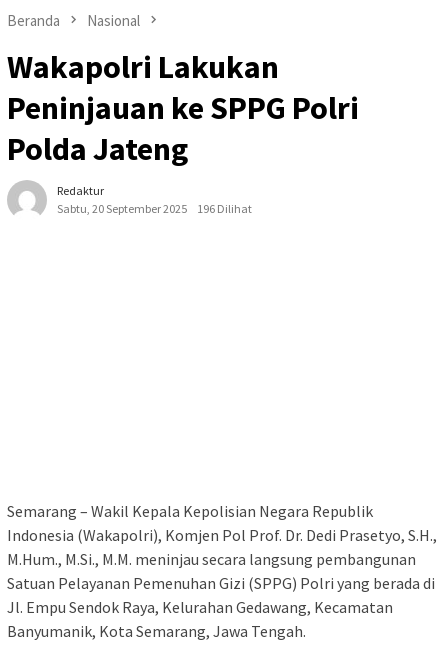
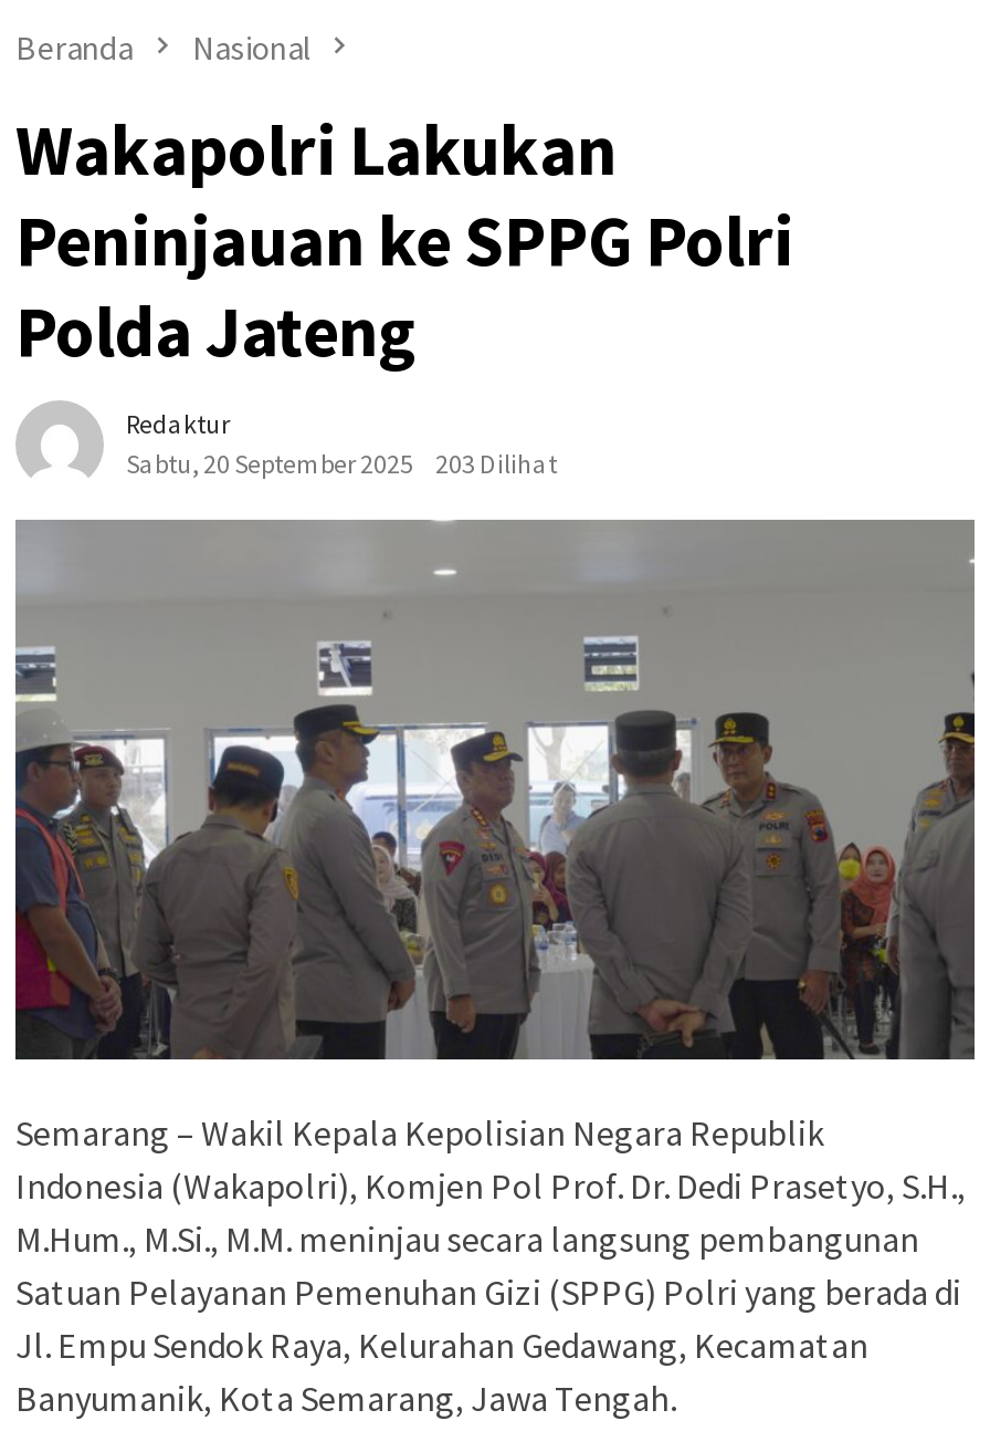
- Sabtu, 20 September 2025 196 Dilihat
+ Sabtu, 20 September 2025 203 Dilihat

+ [image]
